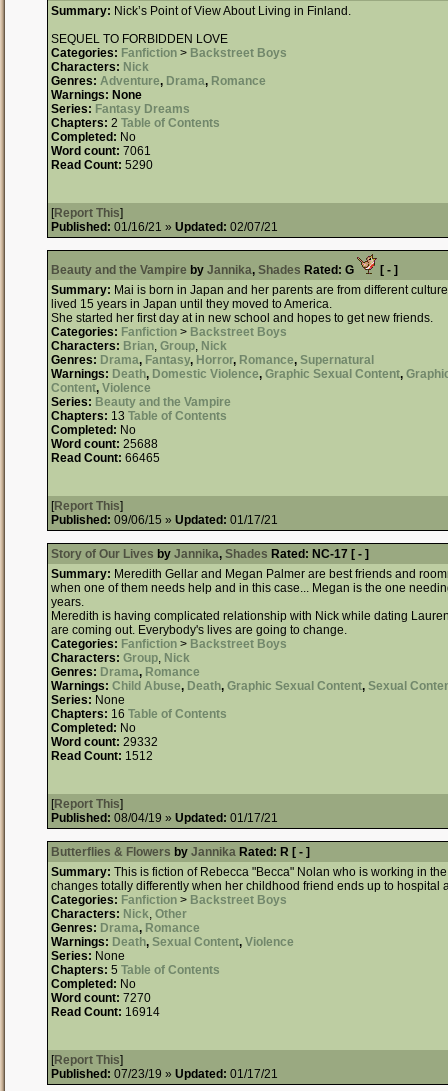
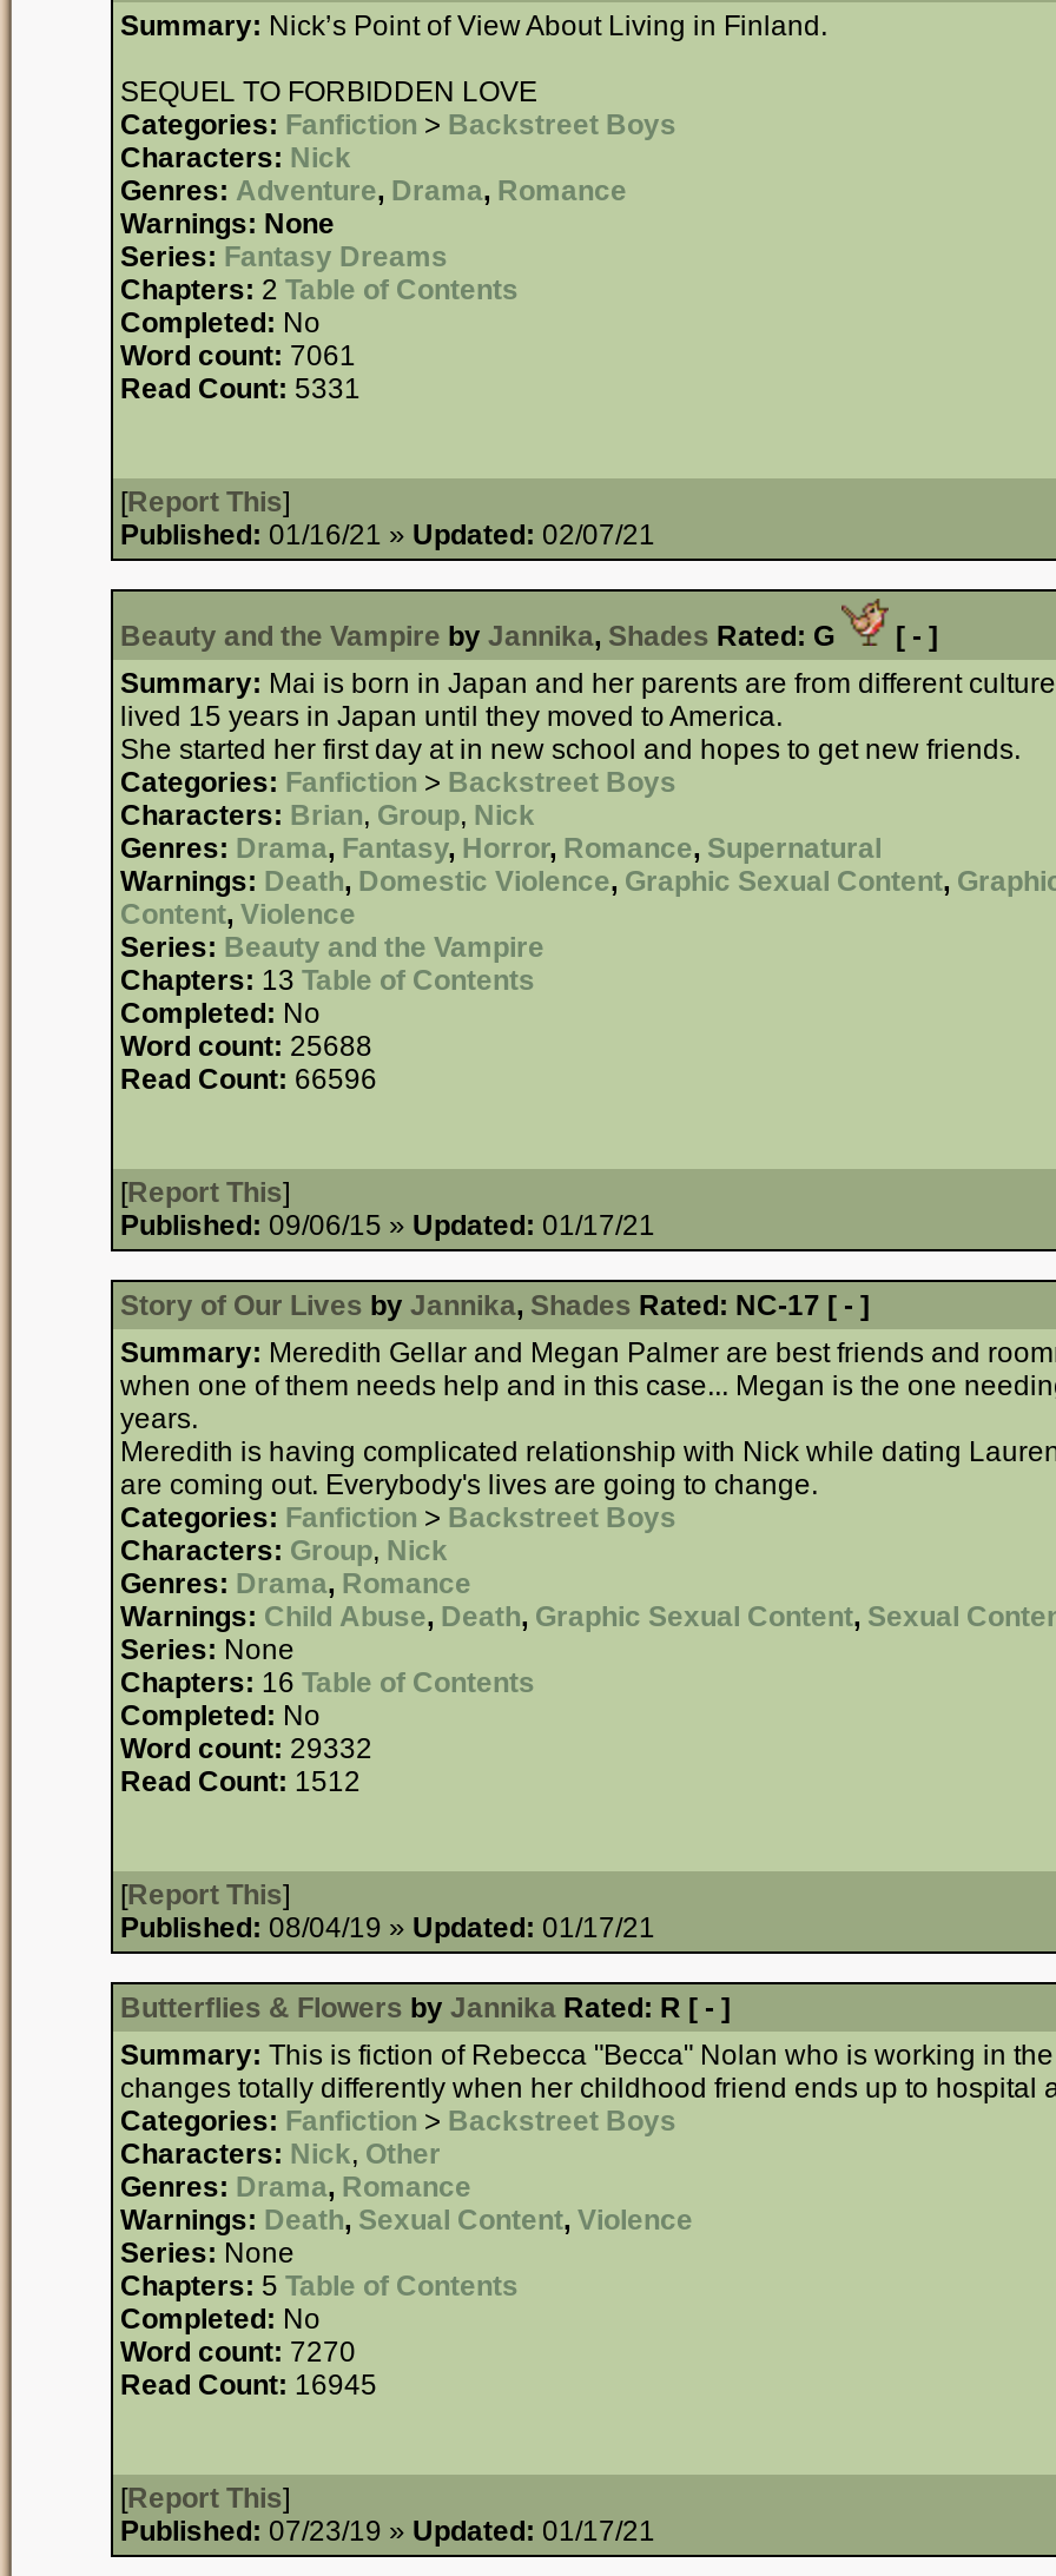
- Read Count: 5290
+ Read Count: 5331

- Read Count: 66465
+ Read Count: 66596

- Read Count: 16914
+ Read Count: 16945
